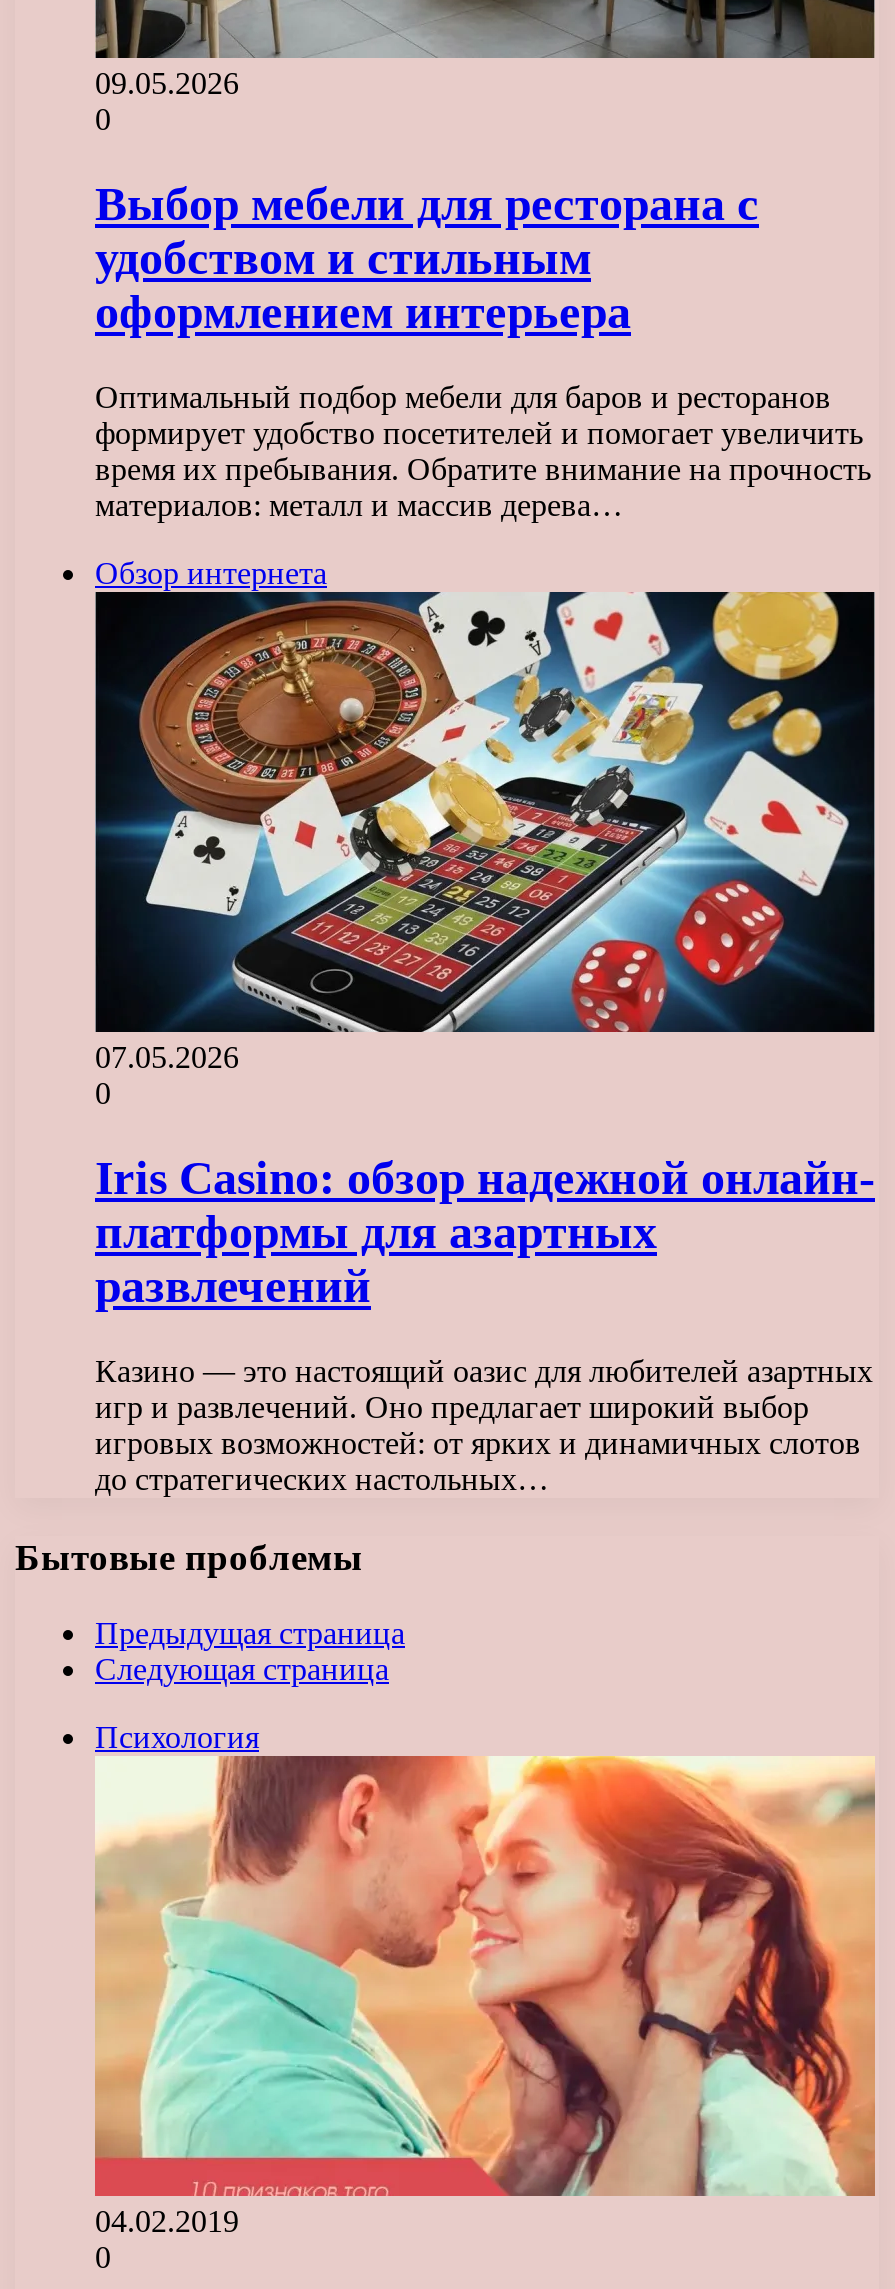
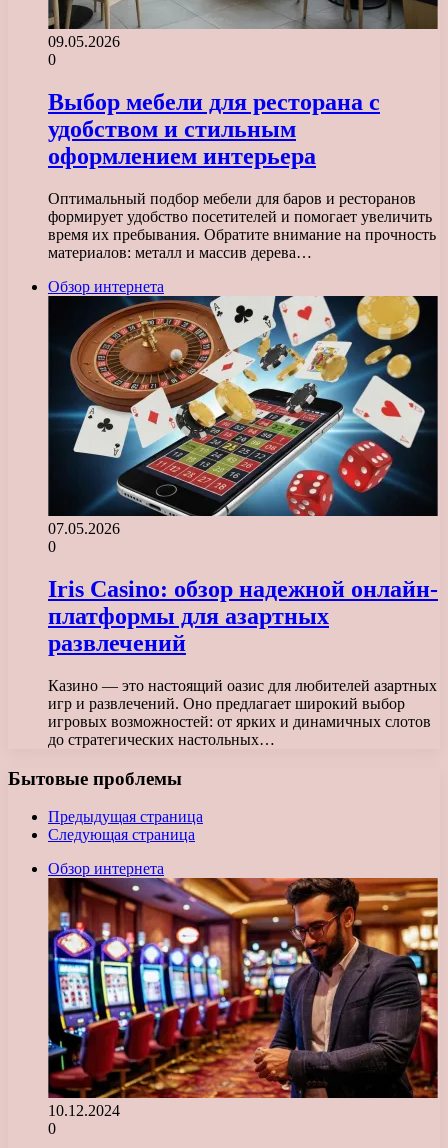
- [image]
- Психология
+ [image]
+ Обзор интернета

- 04.02.2019
+ 10.12.2024
